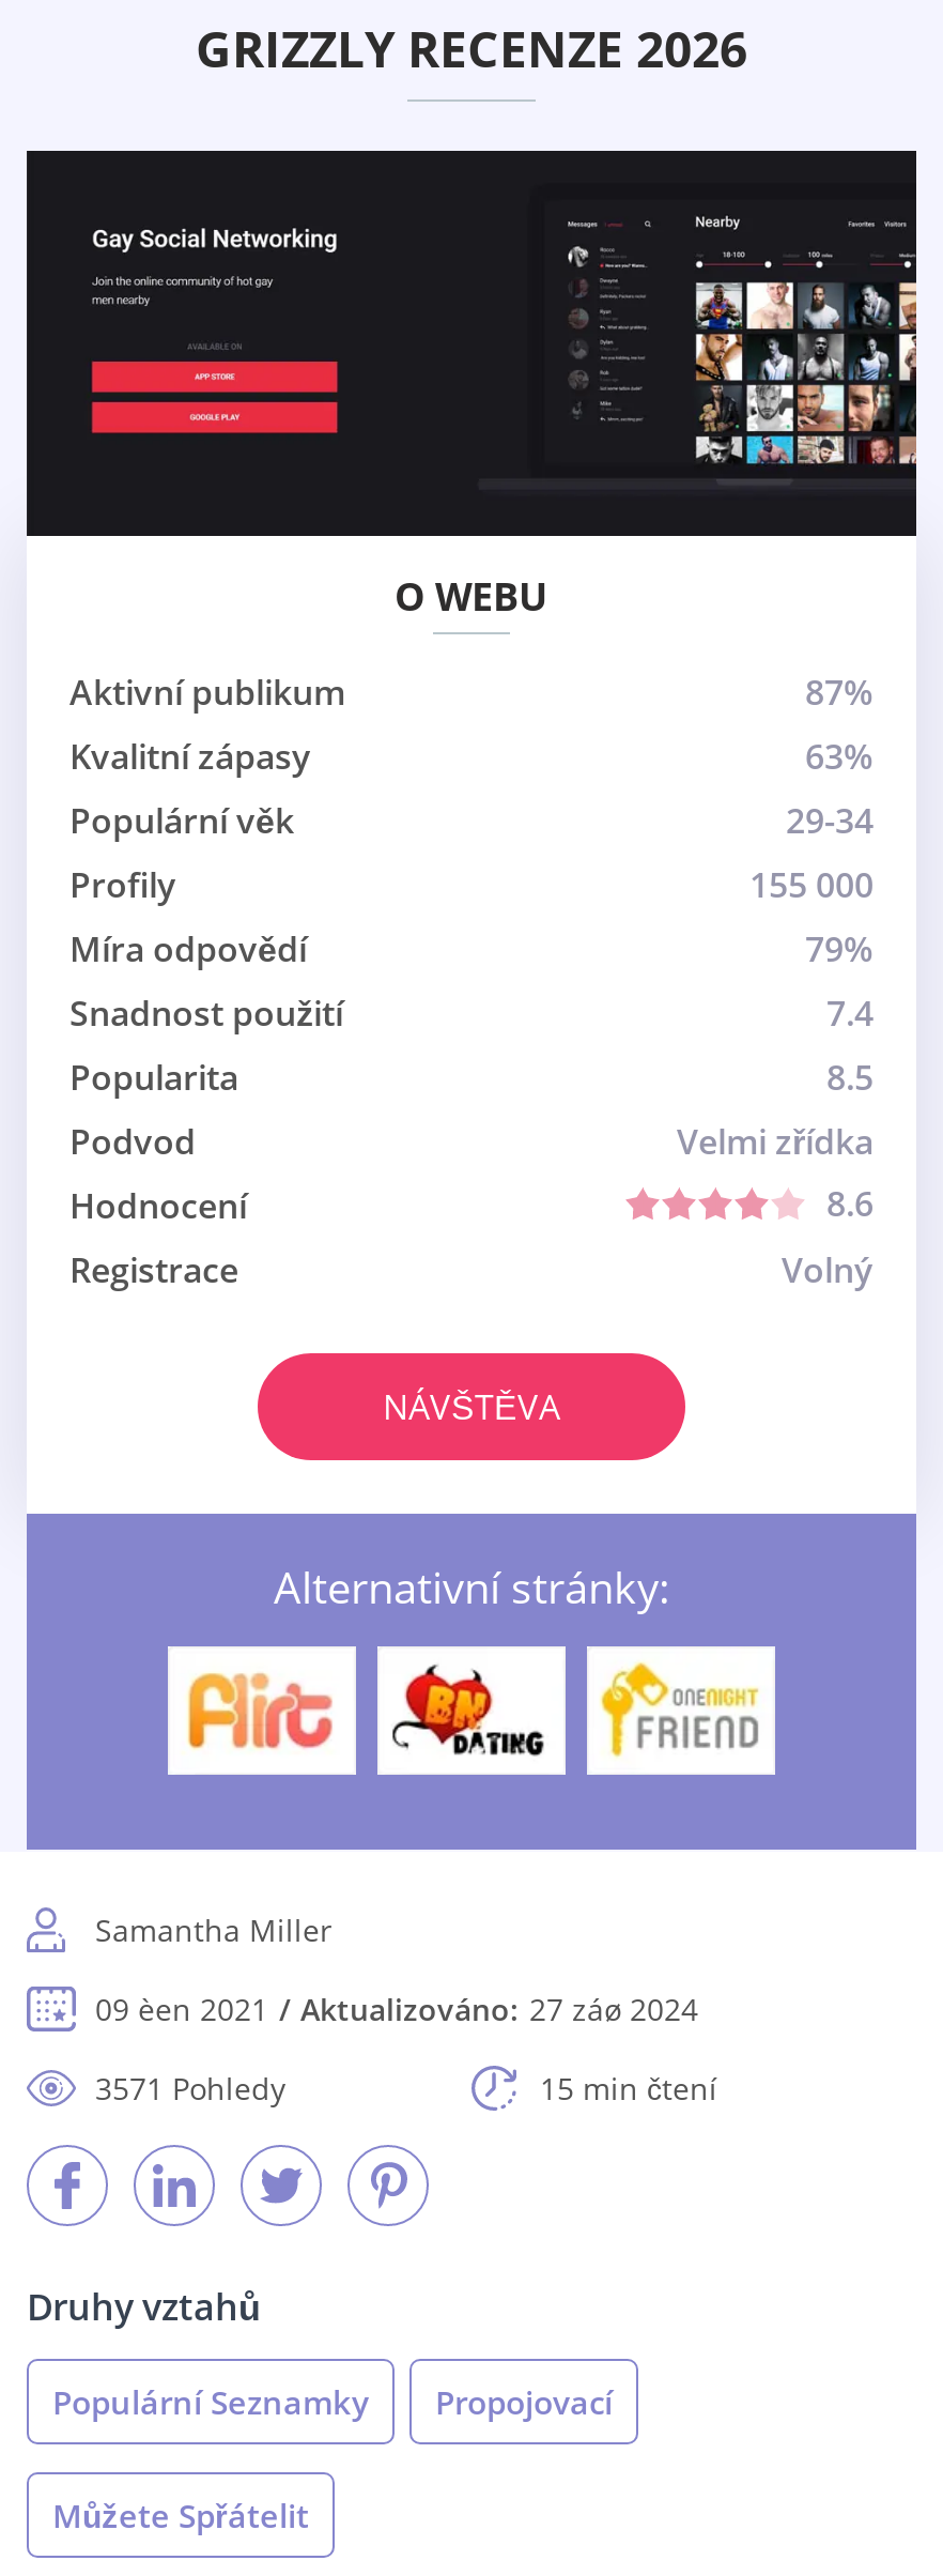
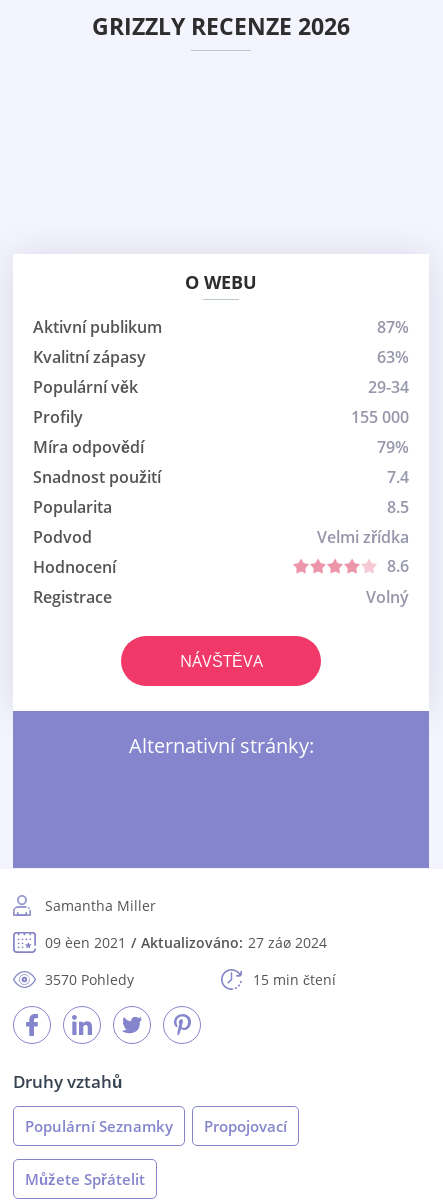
- [image]

- [image]

- [image]

- [image]

- 3571 Pohledy
+ 3570 Pohledy
